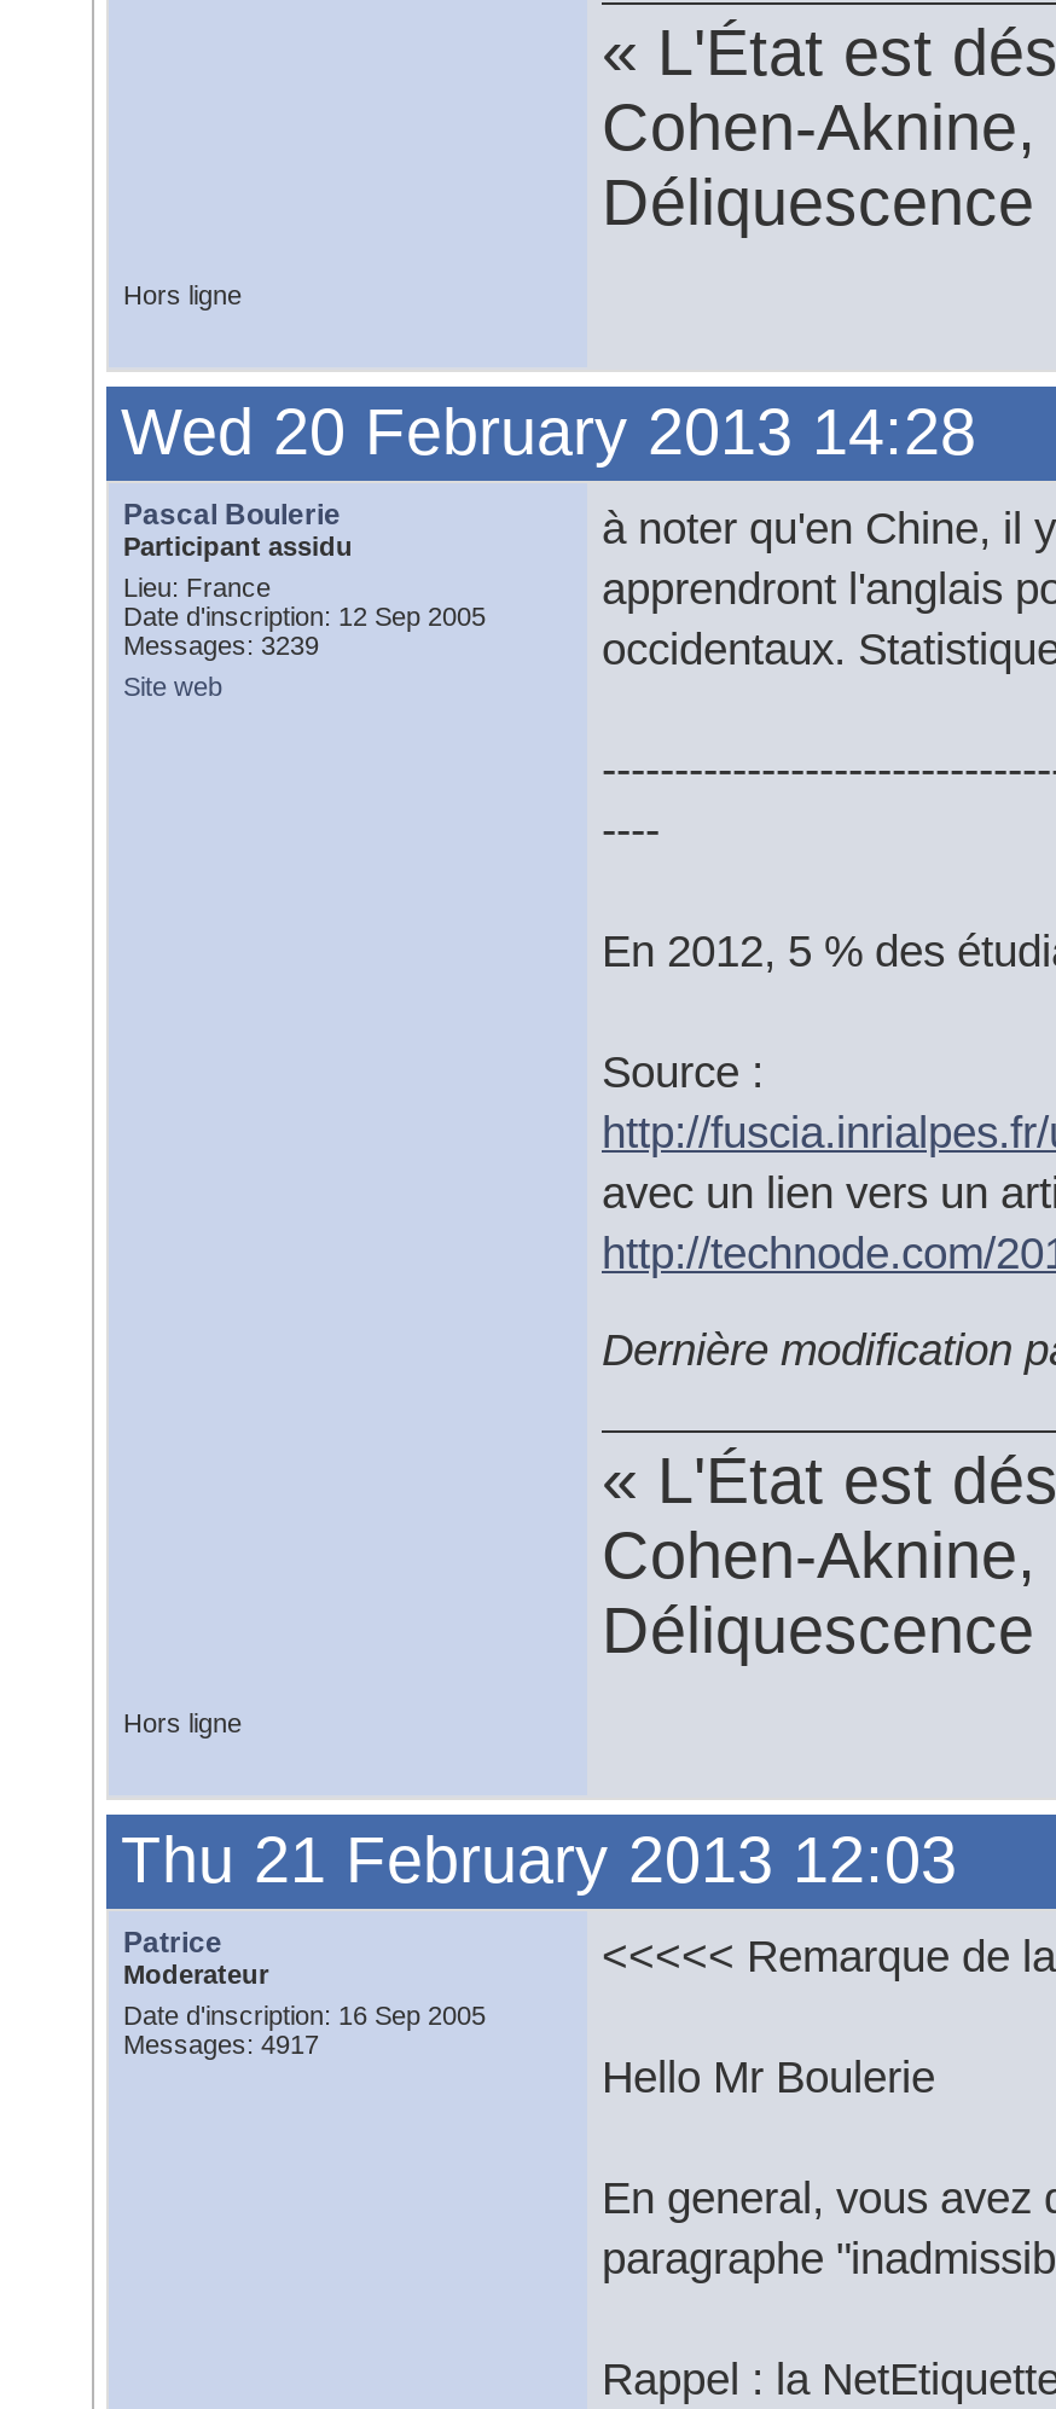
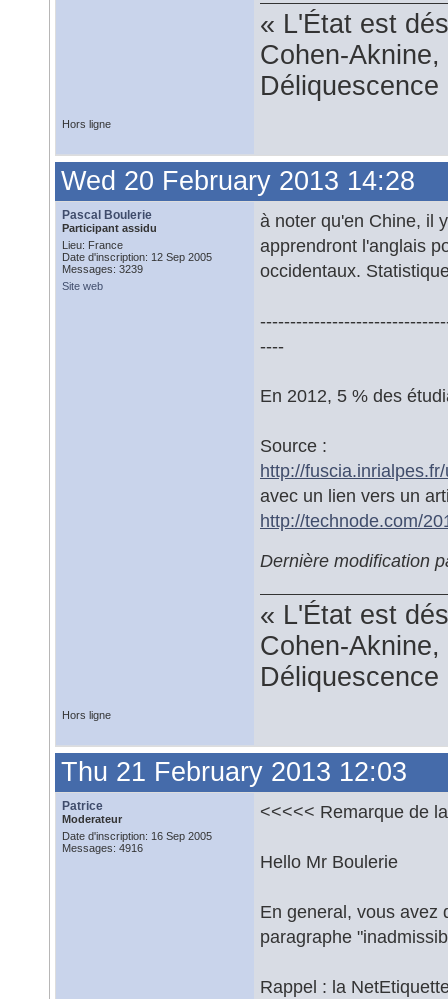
- Messages: 4917
+ Messages: 4916
